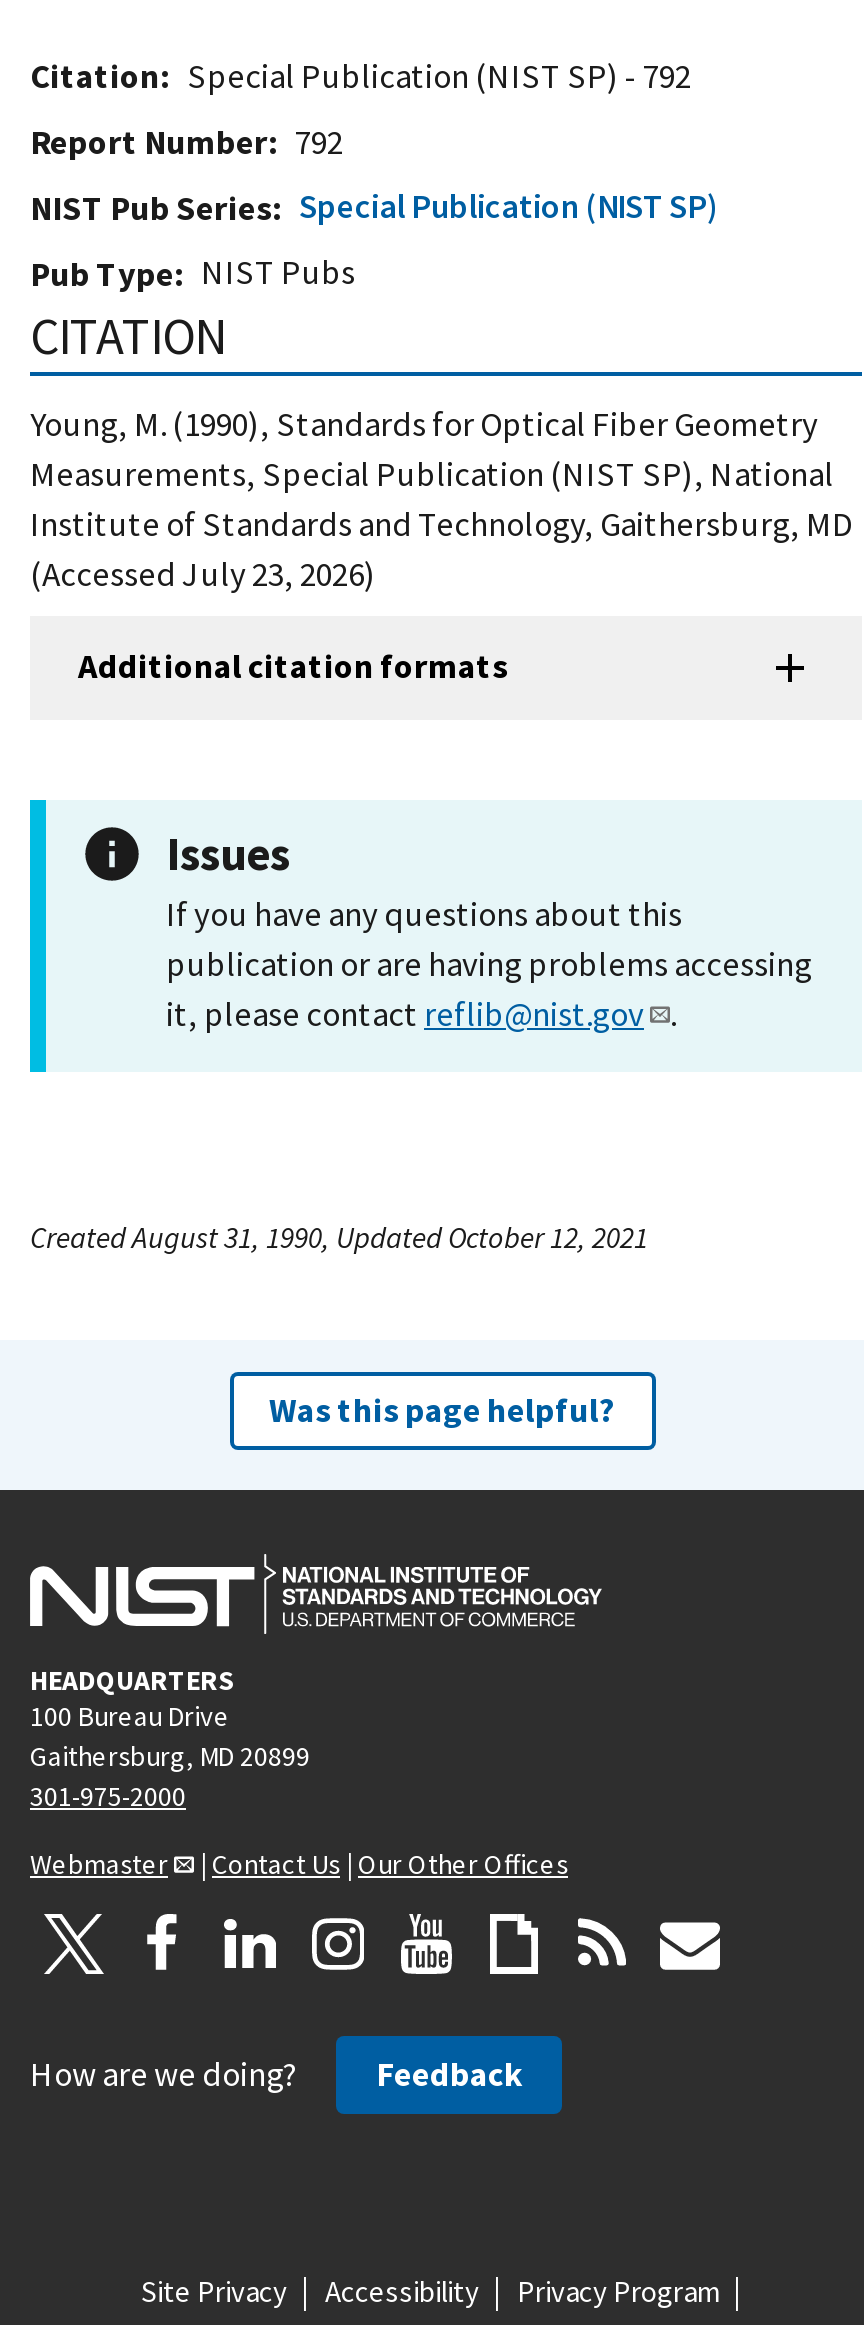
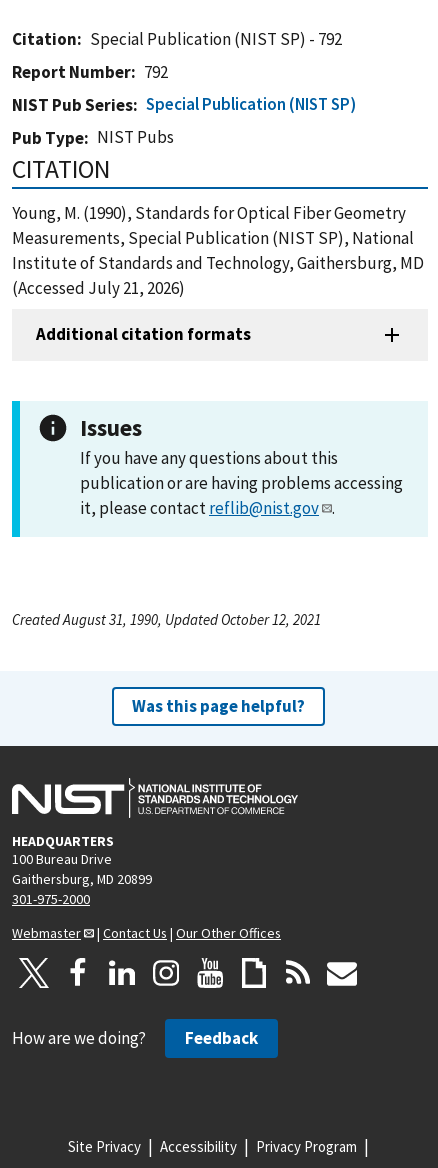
- (Accessed July 23, 2026)
+ (Accessed July 21, 2026)
